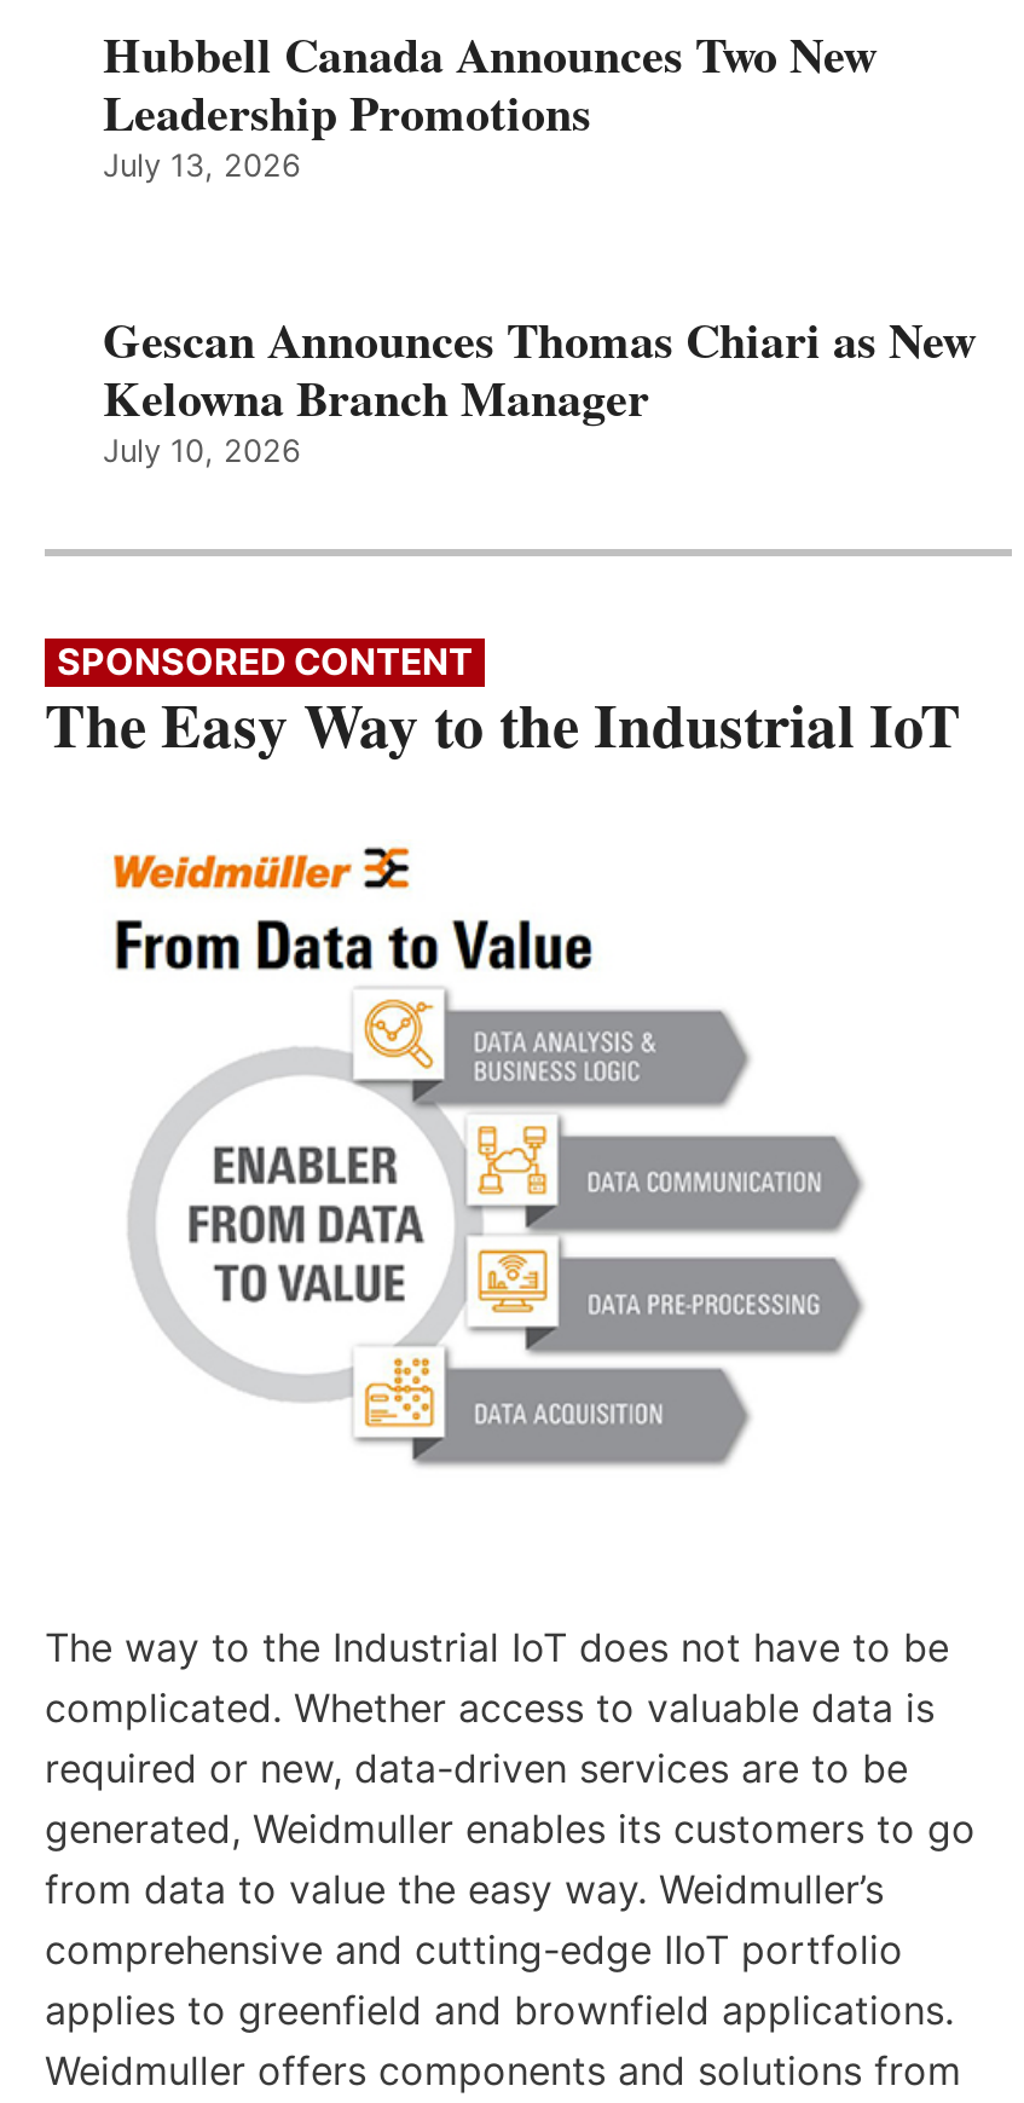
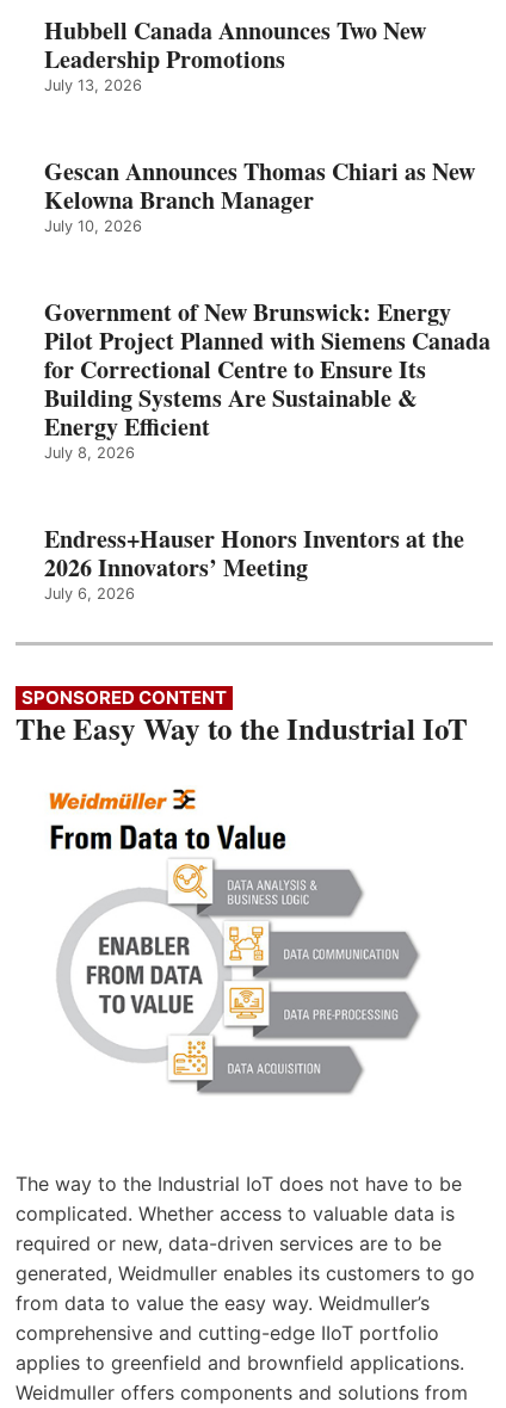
+ Government of New Brunswick: Energy
+ Pilot Project Planned with Siemens Canada
+ for Correctional Centre to Ensure Its
+ Building Systems Are Sustainable &
+ Energy Efficient
+ July 8, 2026
+ Endress+Hauser Honors Inventors at the
+ 2026 Innovators’ Meeting
+ July 6, 2026
